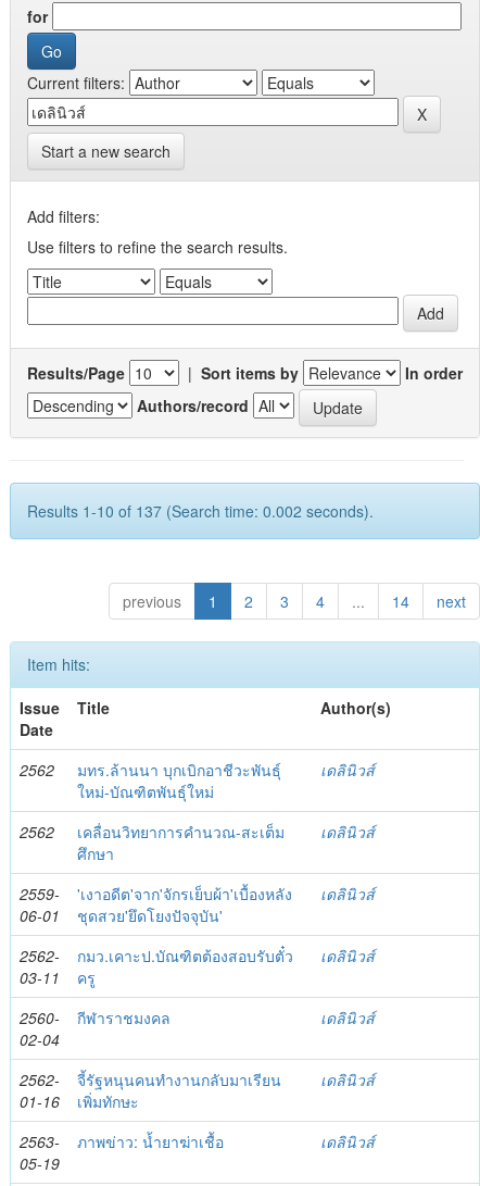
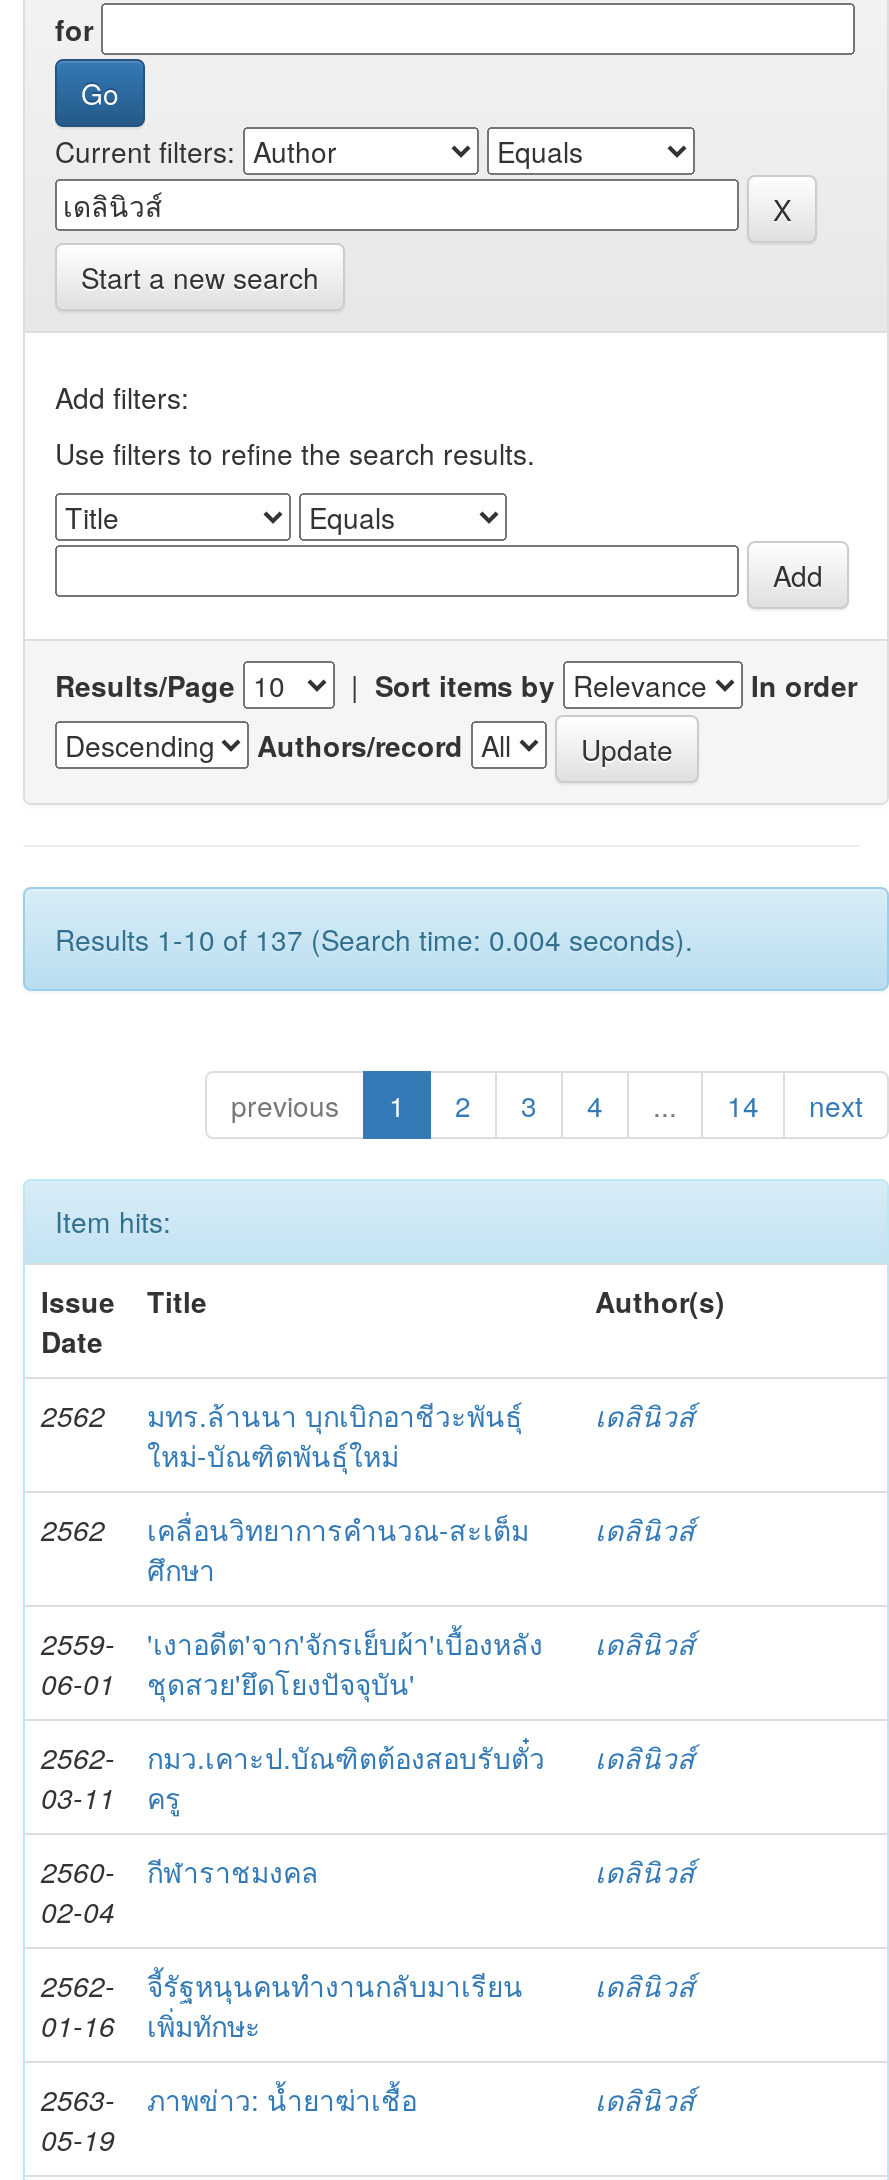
- Results 1-10 of 137 (Search time: 0.002 seconds).
+ Results 1-10 of 137 (Search time: 0.004 seconds).
